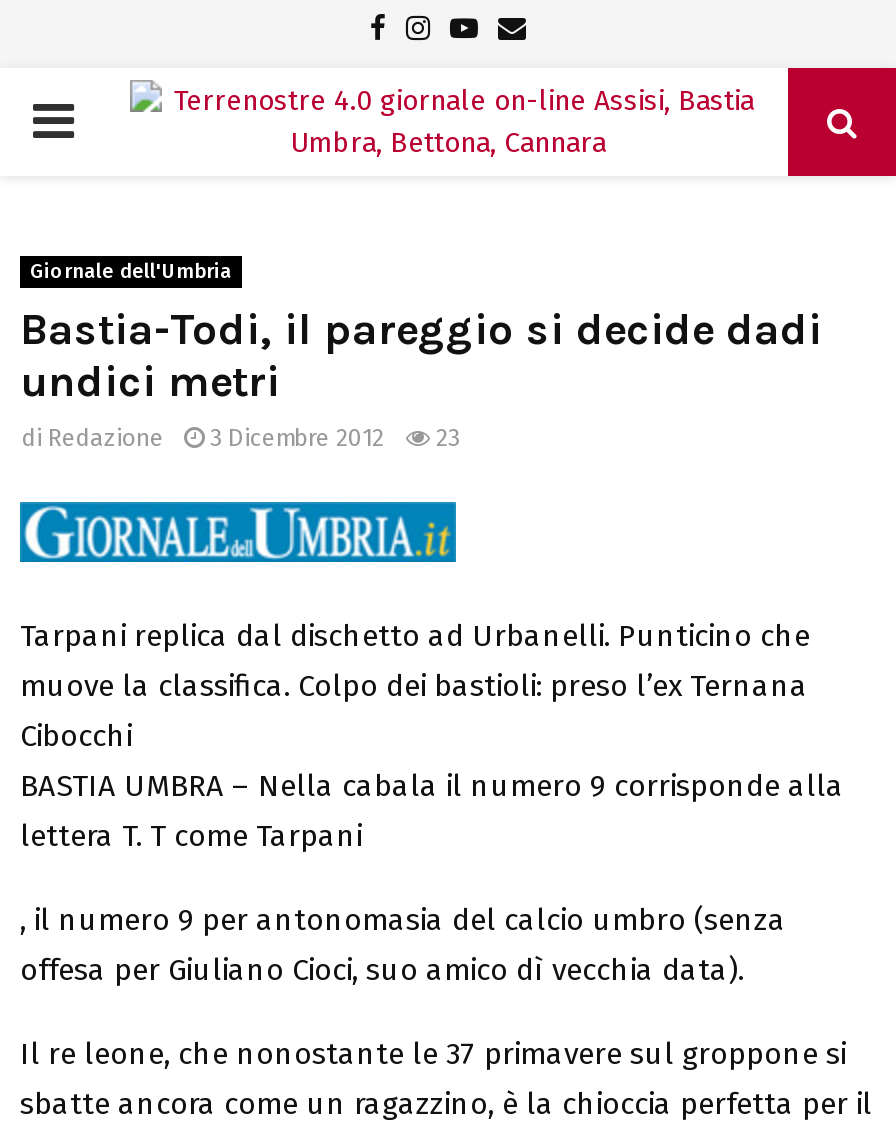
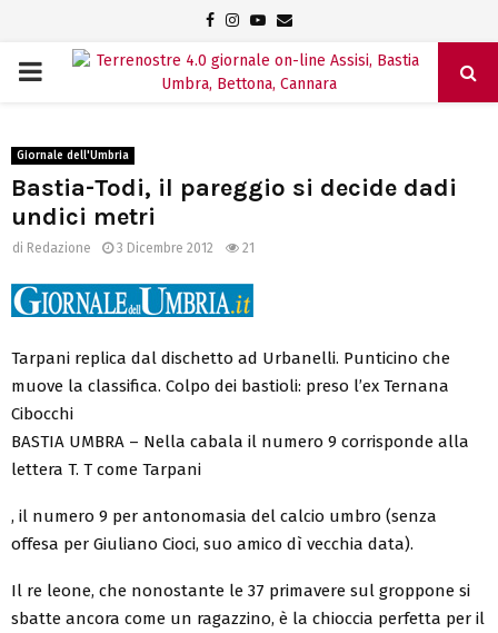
- di Redazione 3 Dicembre 2012 23
+ di Redazione 3 Dicembre 2012 21
